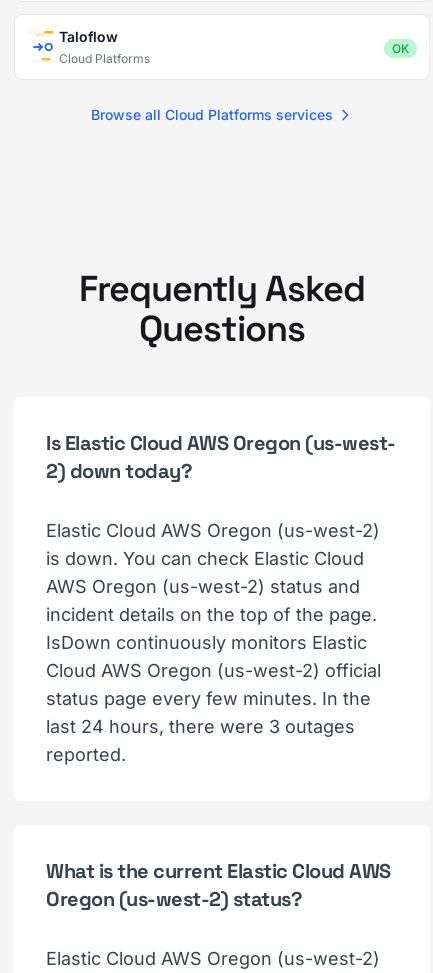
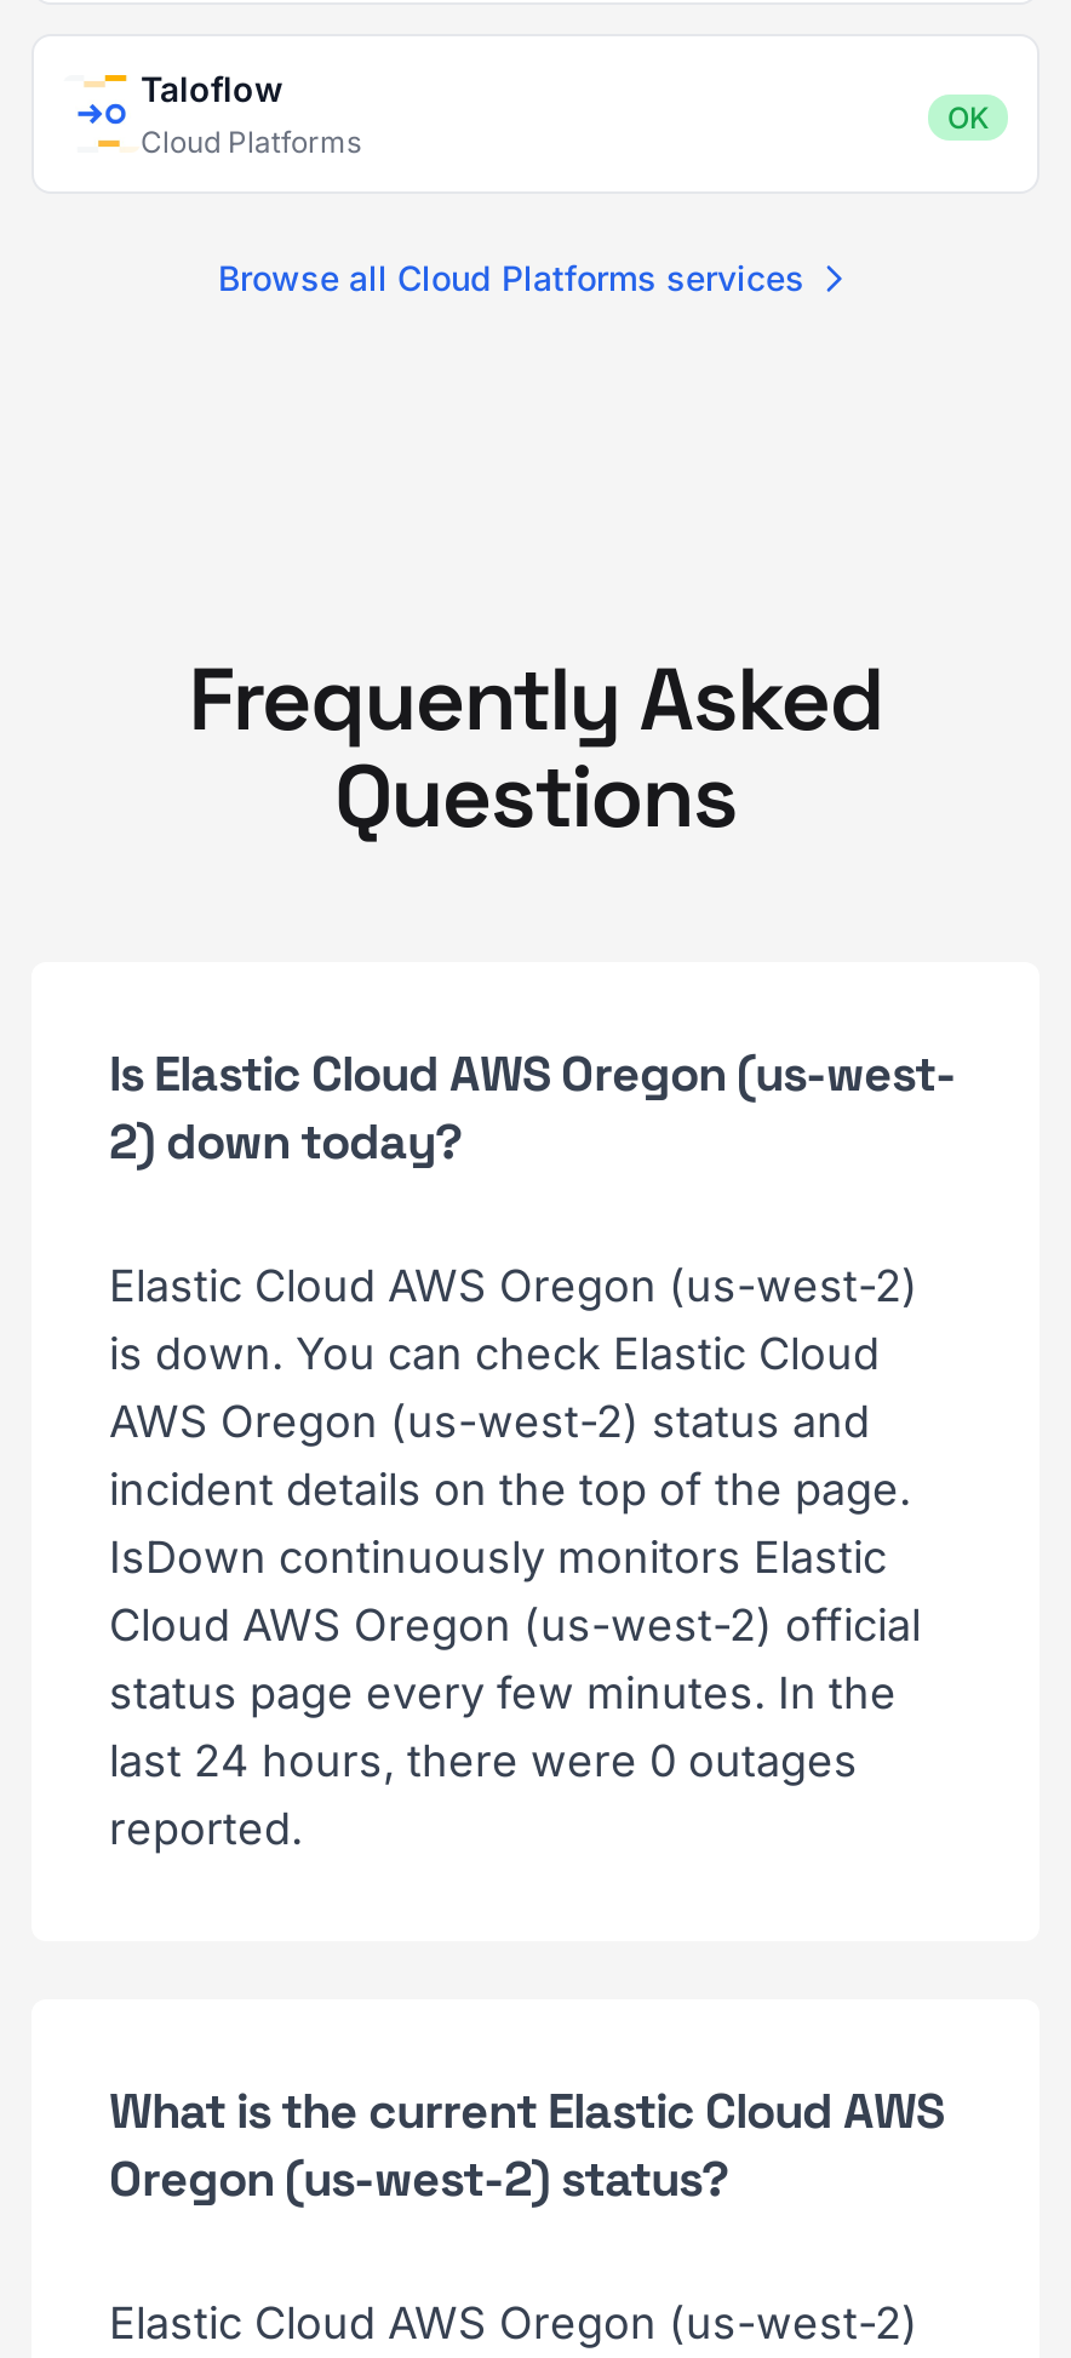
- last 24 hours, there were 3 outages
+ last 24 hours, there were 0 outages
